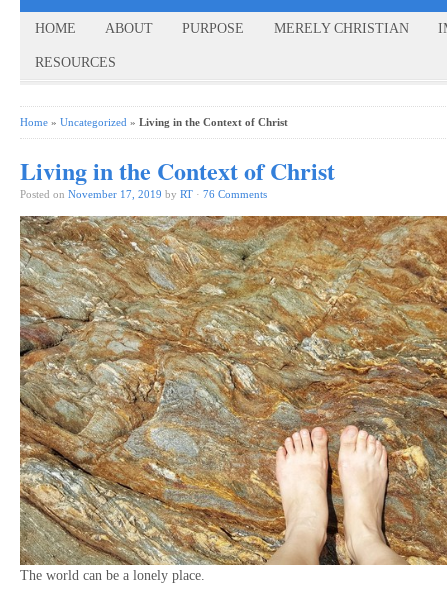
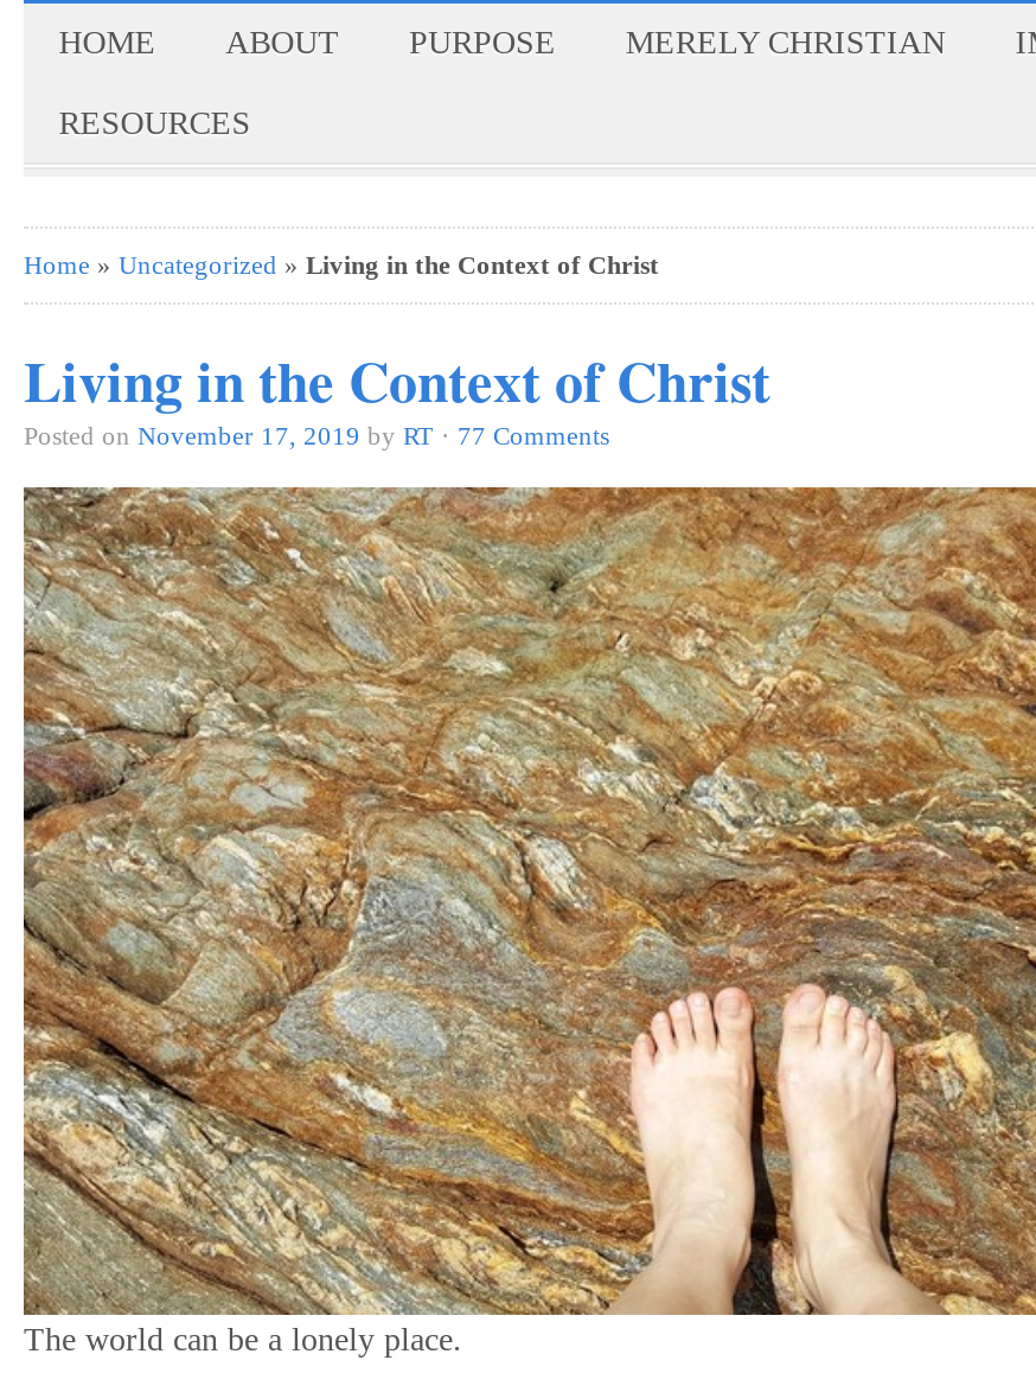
- Posted on November 17, 2019 by RT · 76 Comments
+ Posted on November 17, 2019 by RT · 77 Comments
